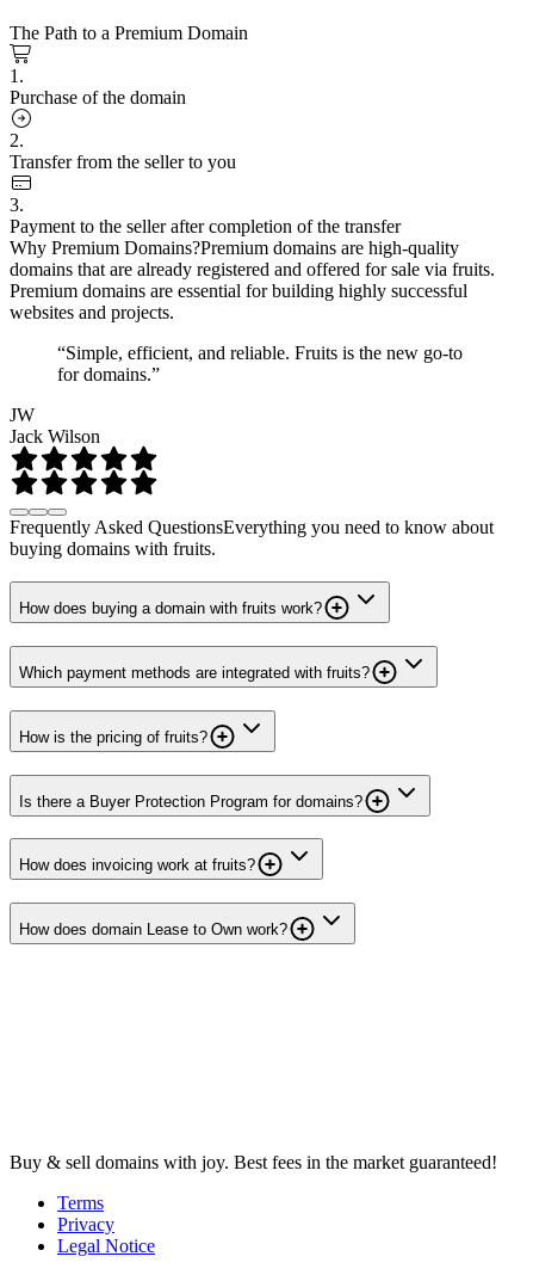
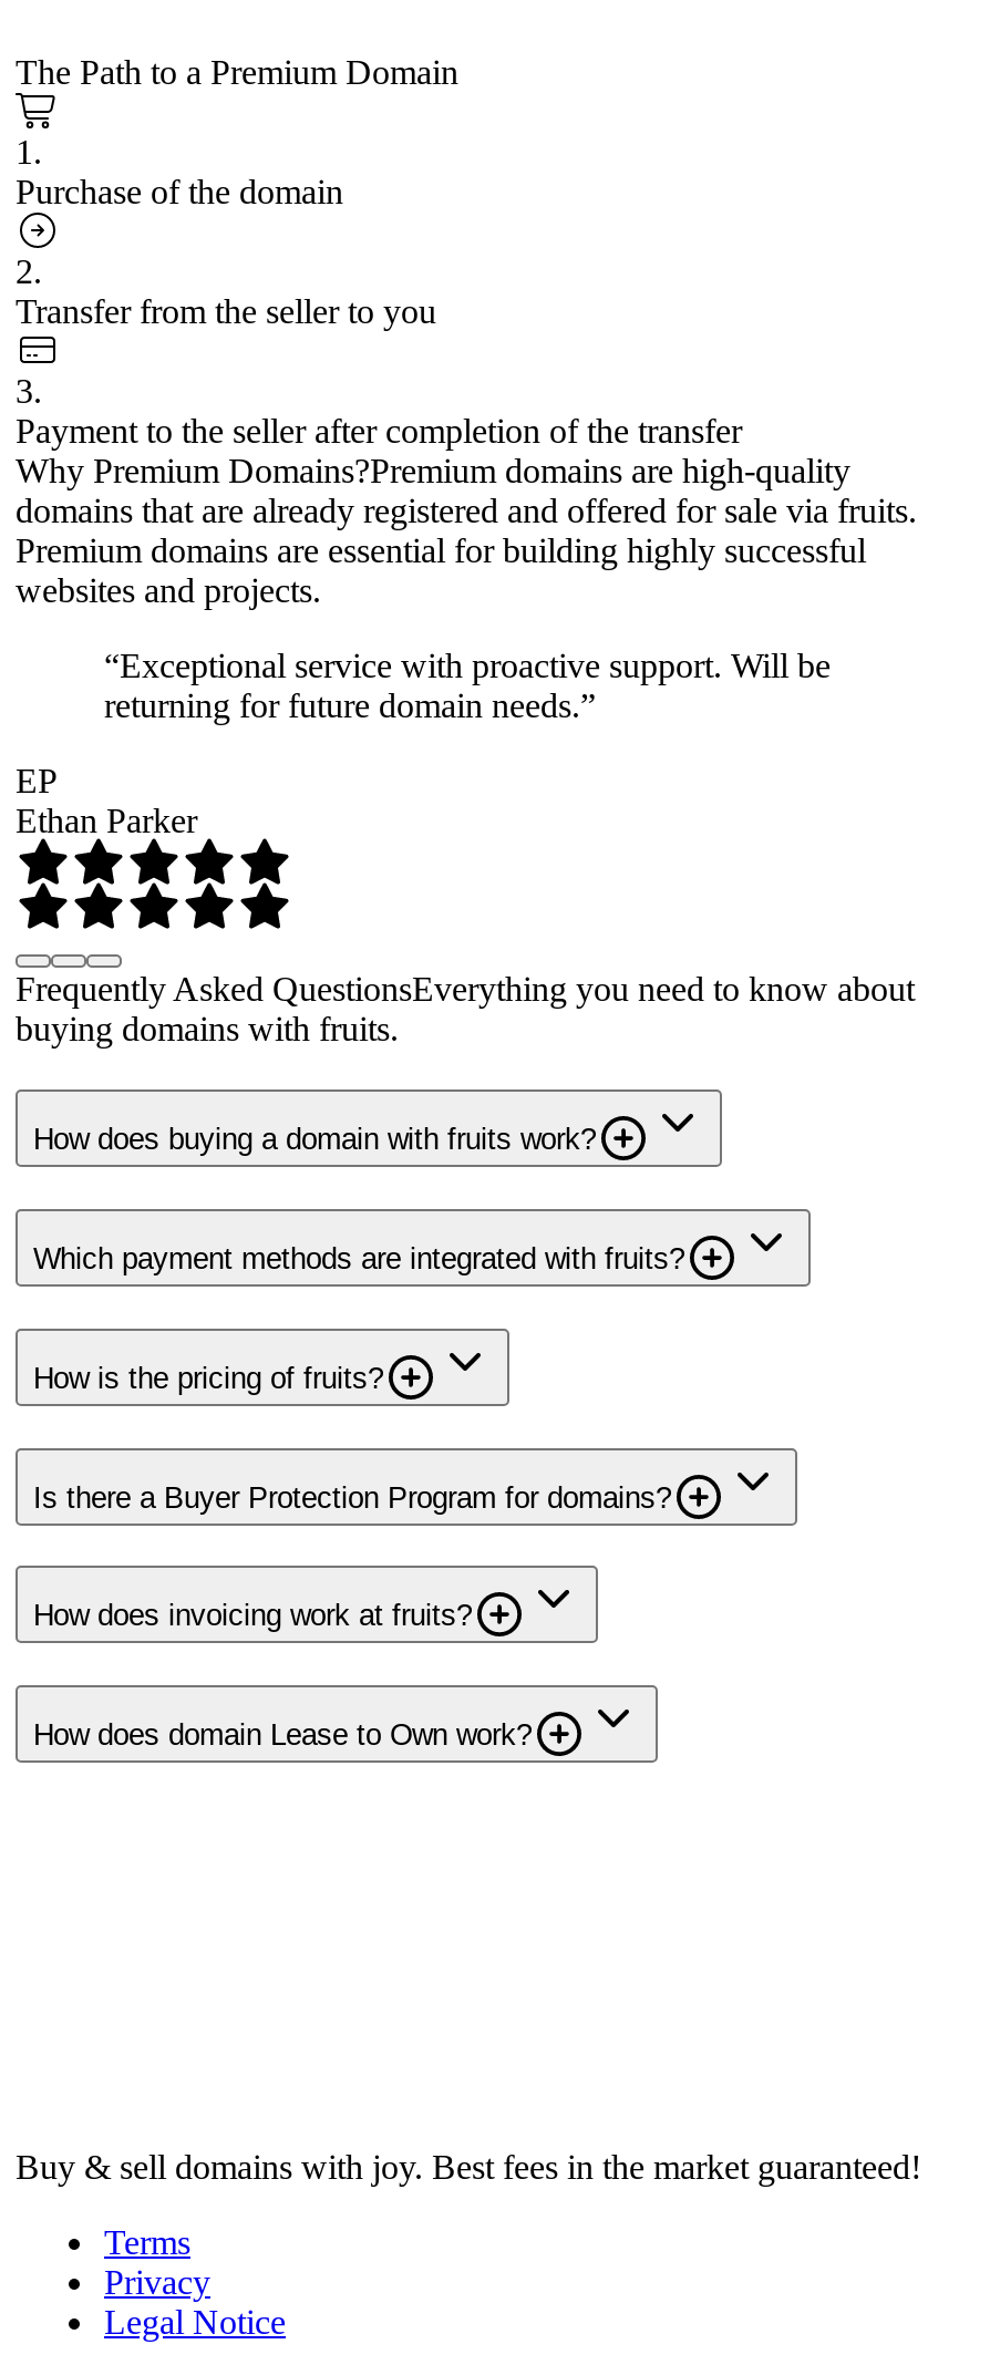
- “Simple, efficient, and reliable. Fruits is the new go-to
- for domains.”
+ “Exceptional service with proactive support. Will be
+ returning for future domain needs.”

- JW
- Jack Wilson
+ EP
+ Ethan Parker
